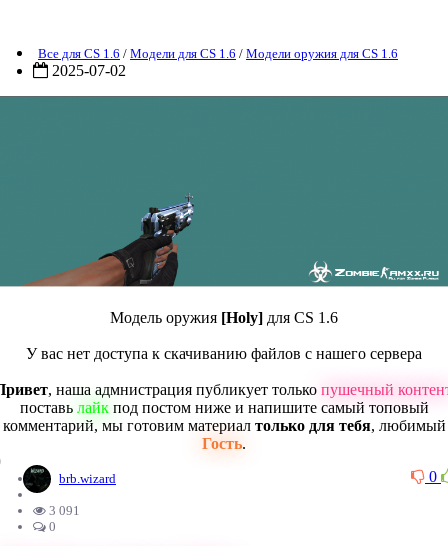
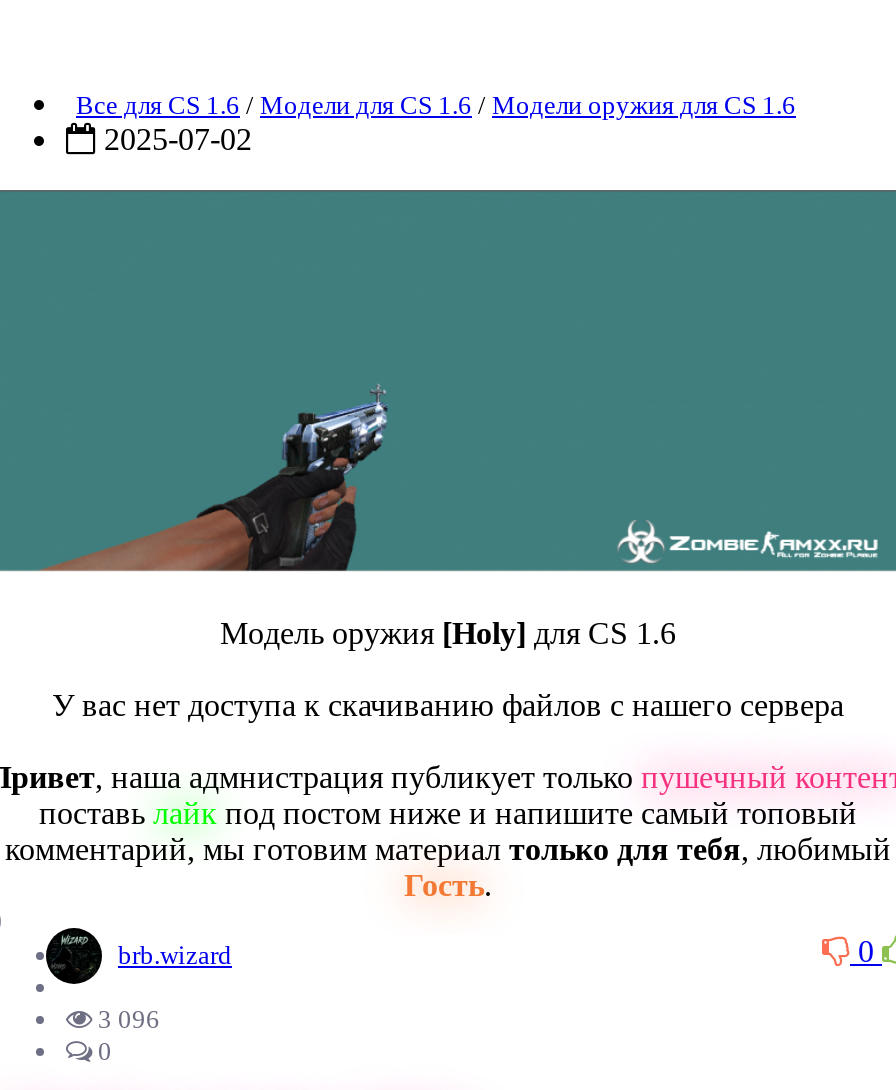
- 3 091
+ 3 096
